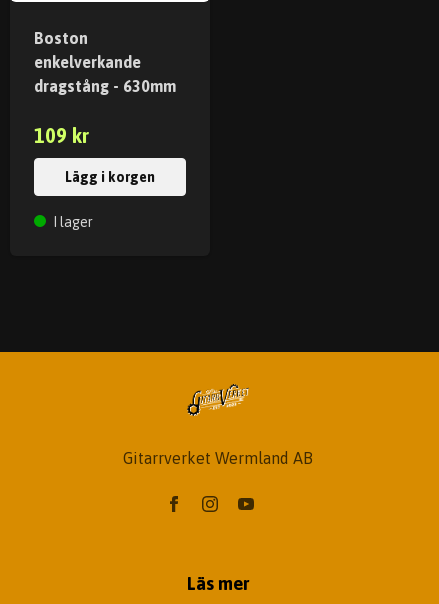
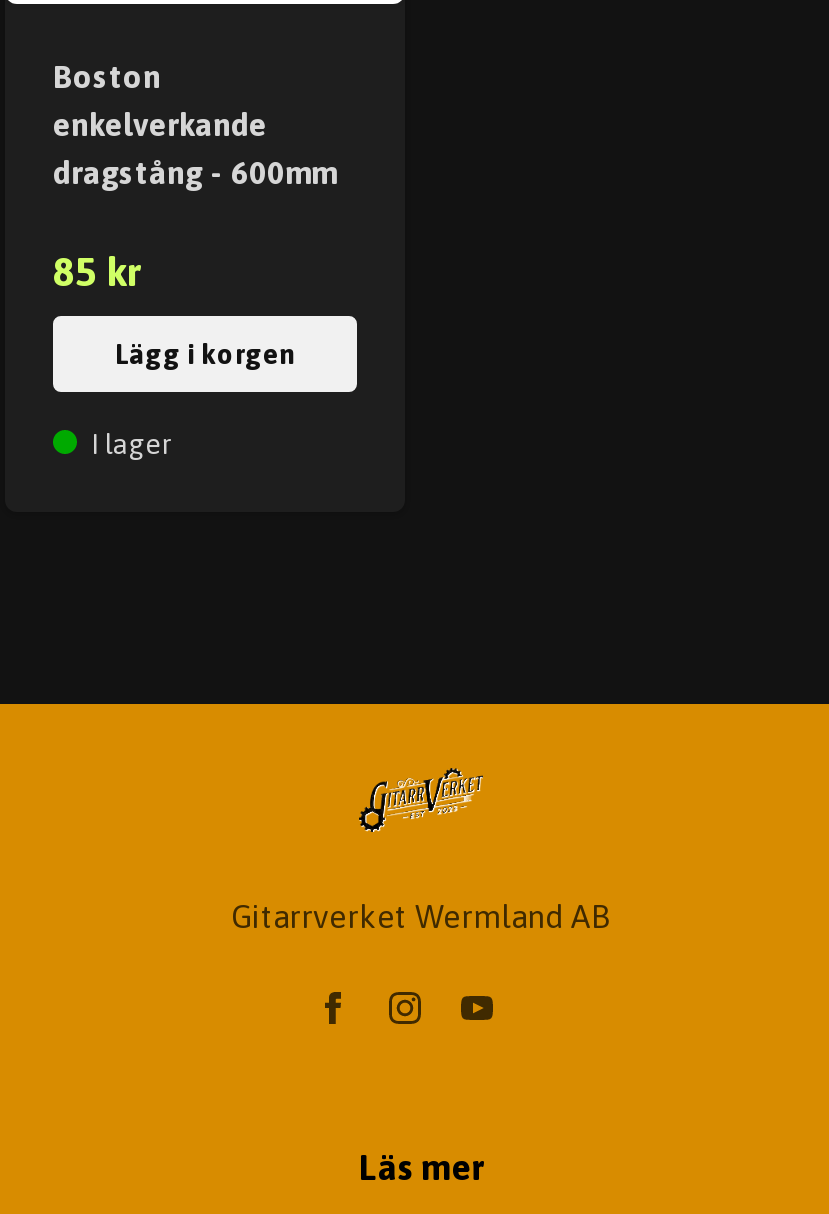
- dragstång - 630mm
+ dragstång - 600mm

- 109 kr
+ 85 kr
